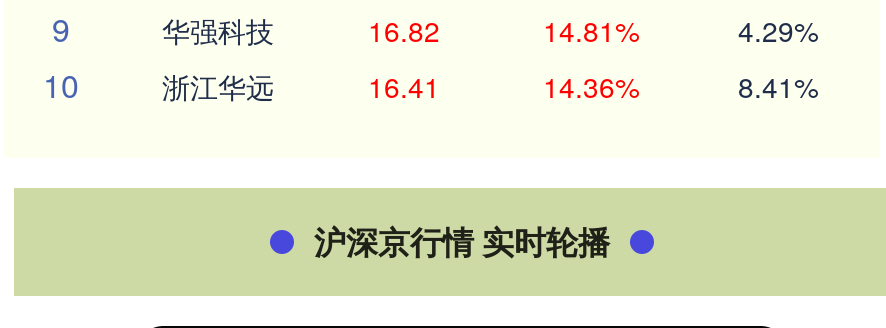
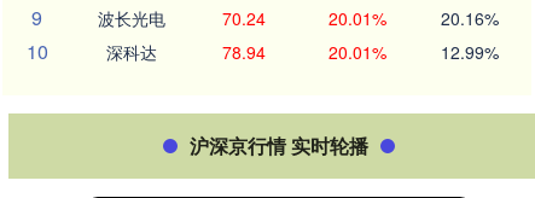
- 华强科技
- 16.82
- 14.81%
- 4.29%
+ 波长光电
+ 70.24
+ 20.01%
+ 20.16%

- 浙江华远
- 16.41
- 14.36%
- 8.41%
+ 深科达
+ 78.94
+ 20.01%
+ 12.99%
